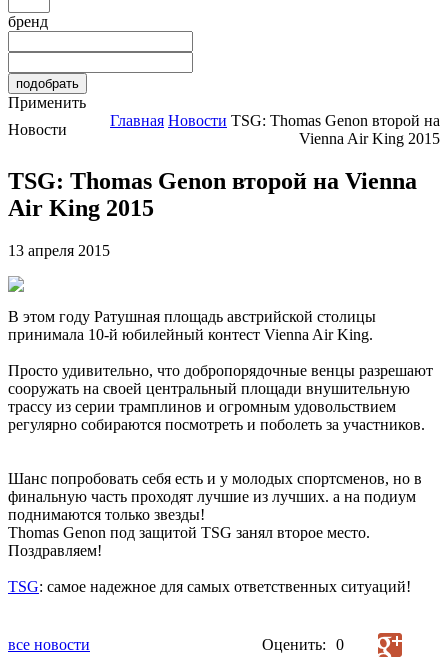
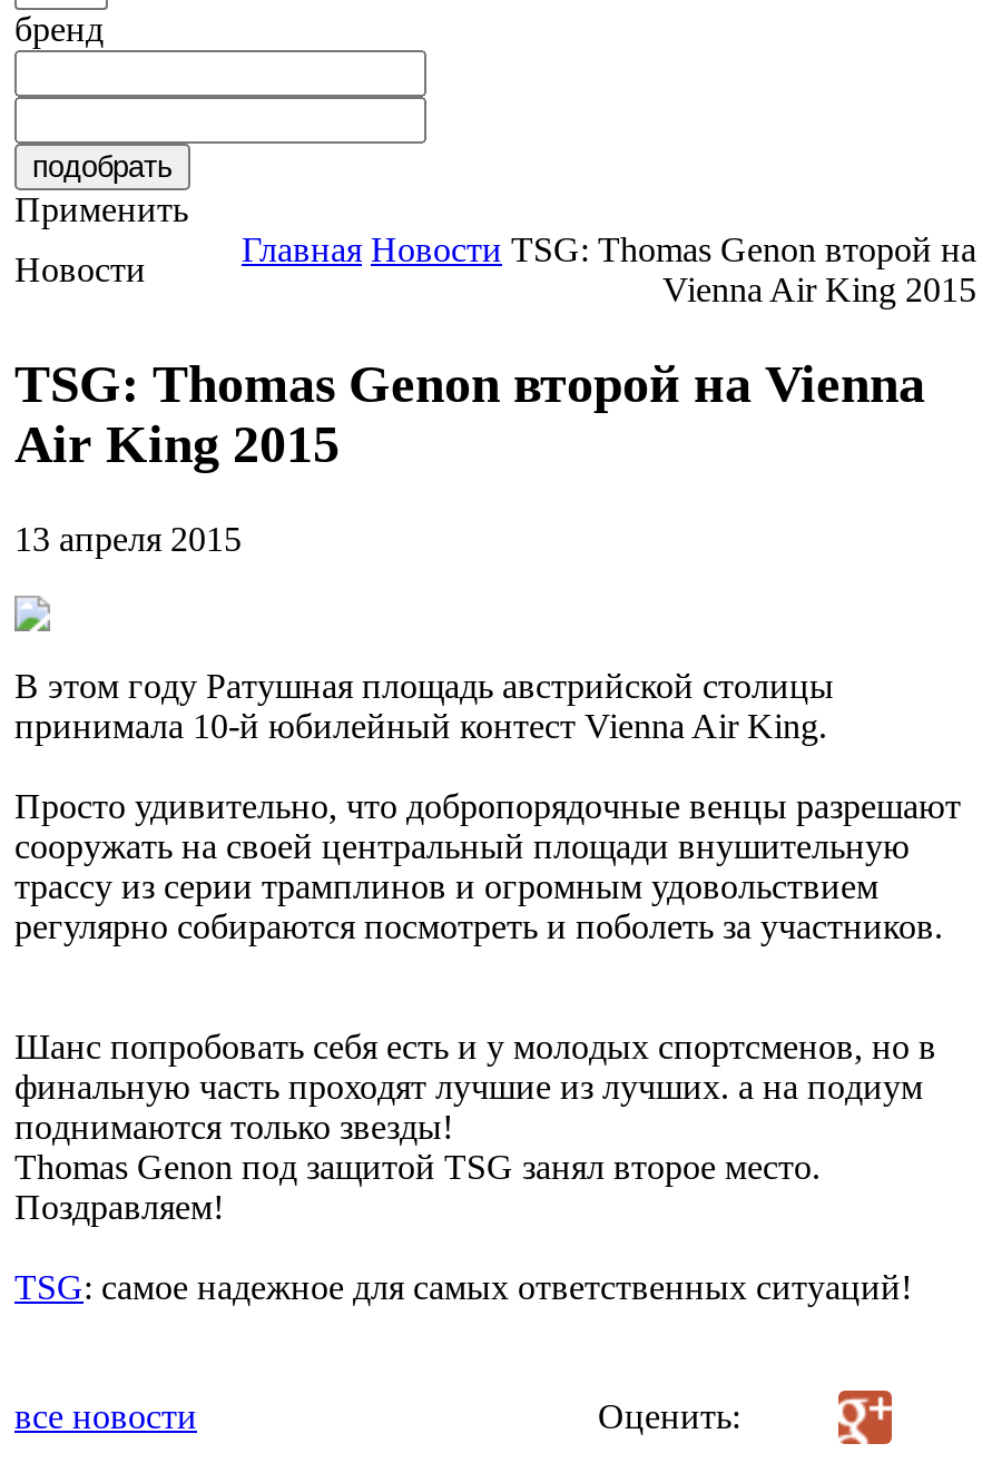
- Оценить: 0
+ Оценить:
